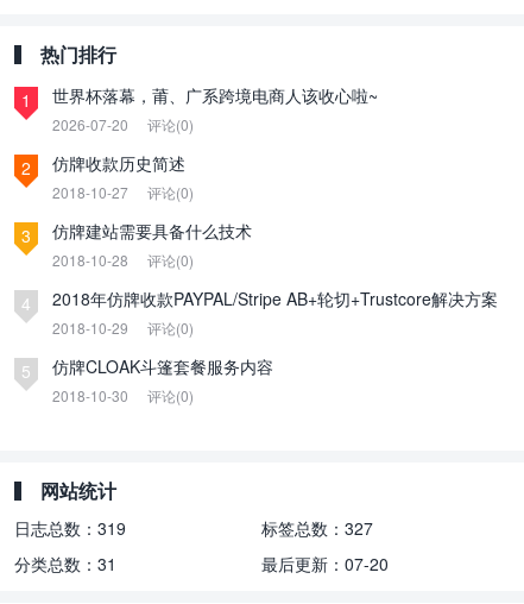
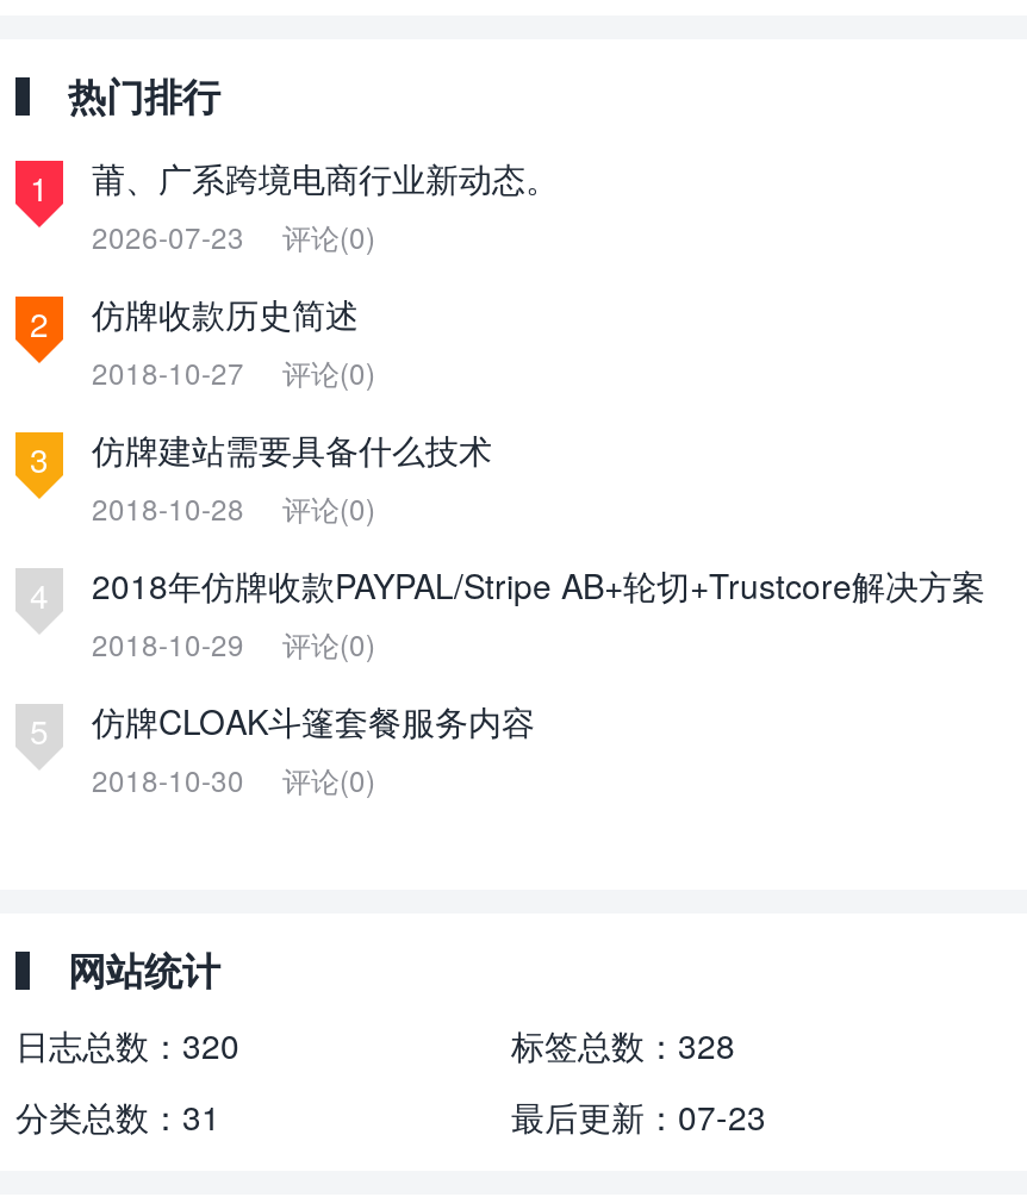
- 世界杯落幕，莆、广系跨境电商人该收心啦~
- 2026-07-20
+ 莆、广系跨境电商行业新动态。
+ 2026-07-23

- 日志总数：319
+ 日志总数：320

- 标签总数：327
+ 标签总数：328

- 最后更新：07-20
+ 最后更新：07-23
